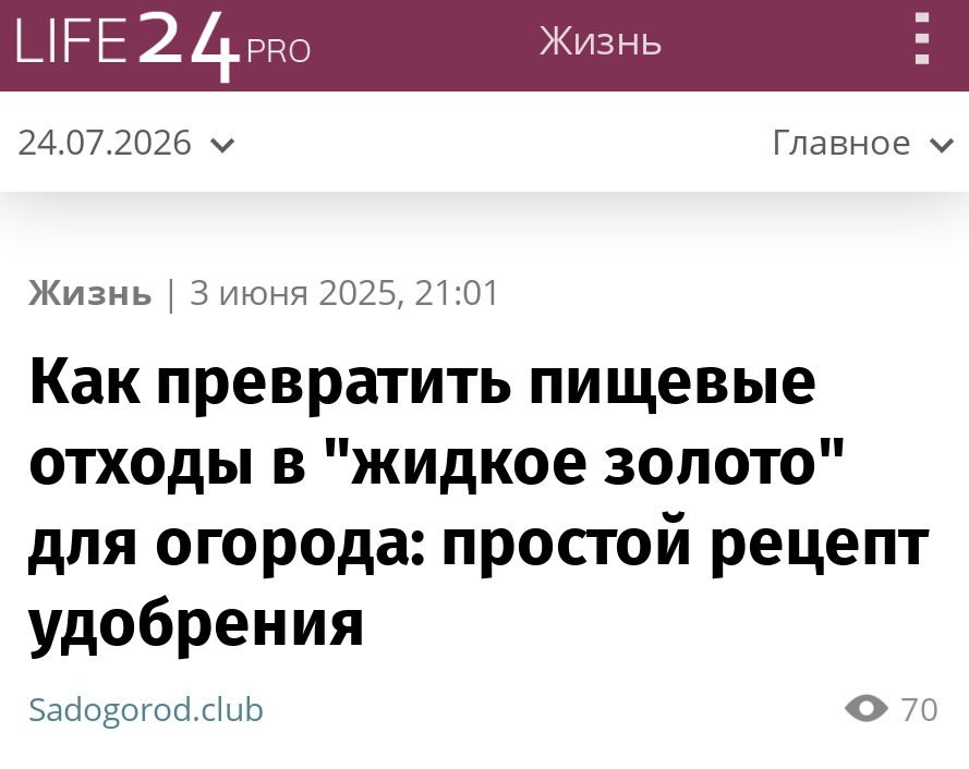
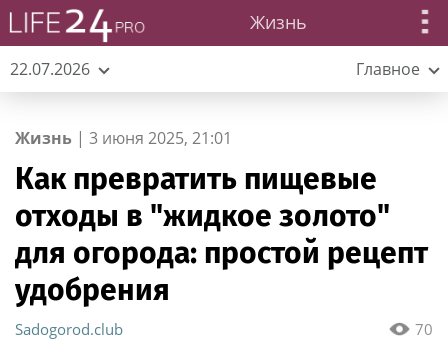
- 24.07.2026
+ 22.07.2026
